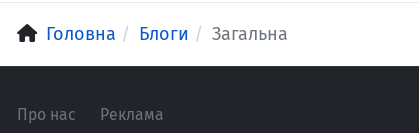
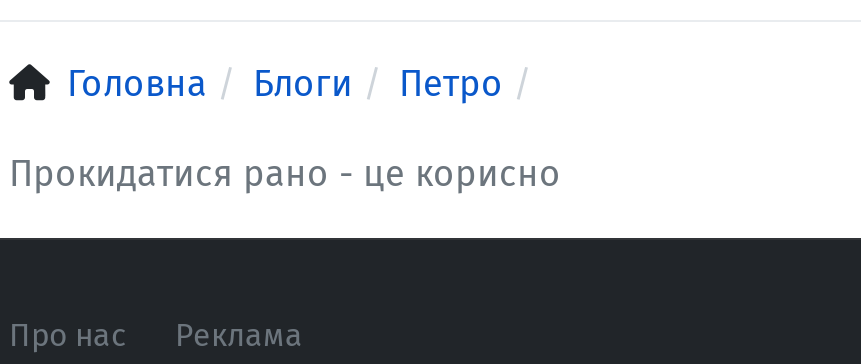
- Загальна
+ Петро
+ Прокидатися рано - це корисно
